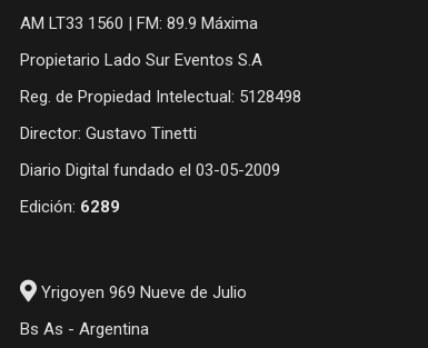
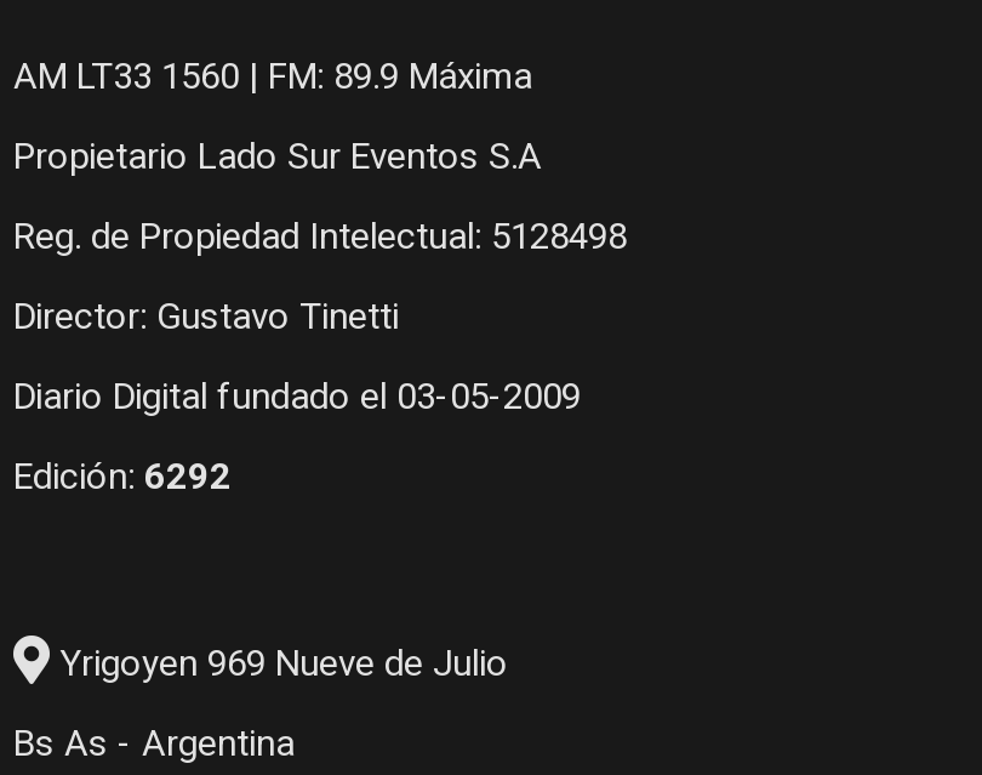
- Edición: 6289
+ Edición: 6292
